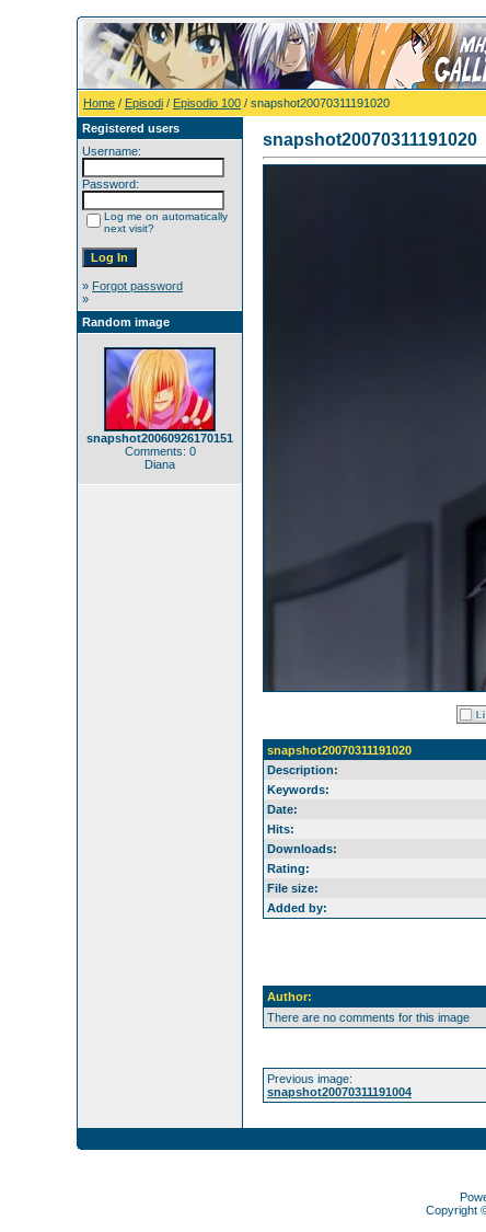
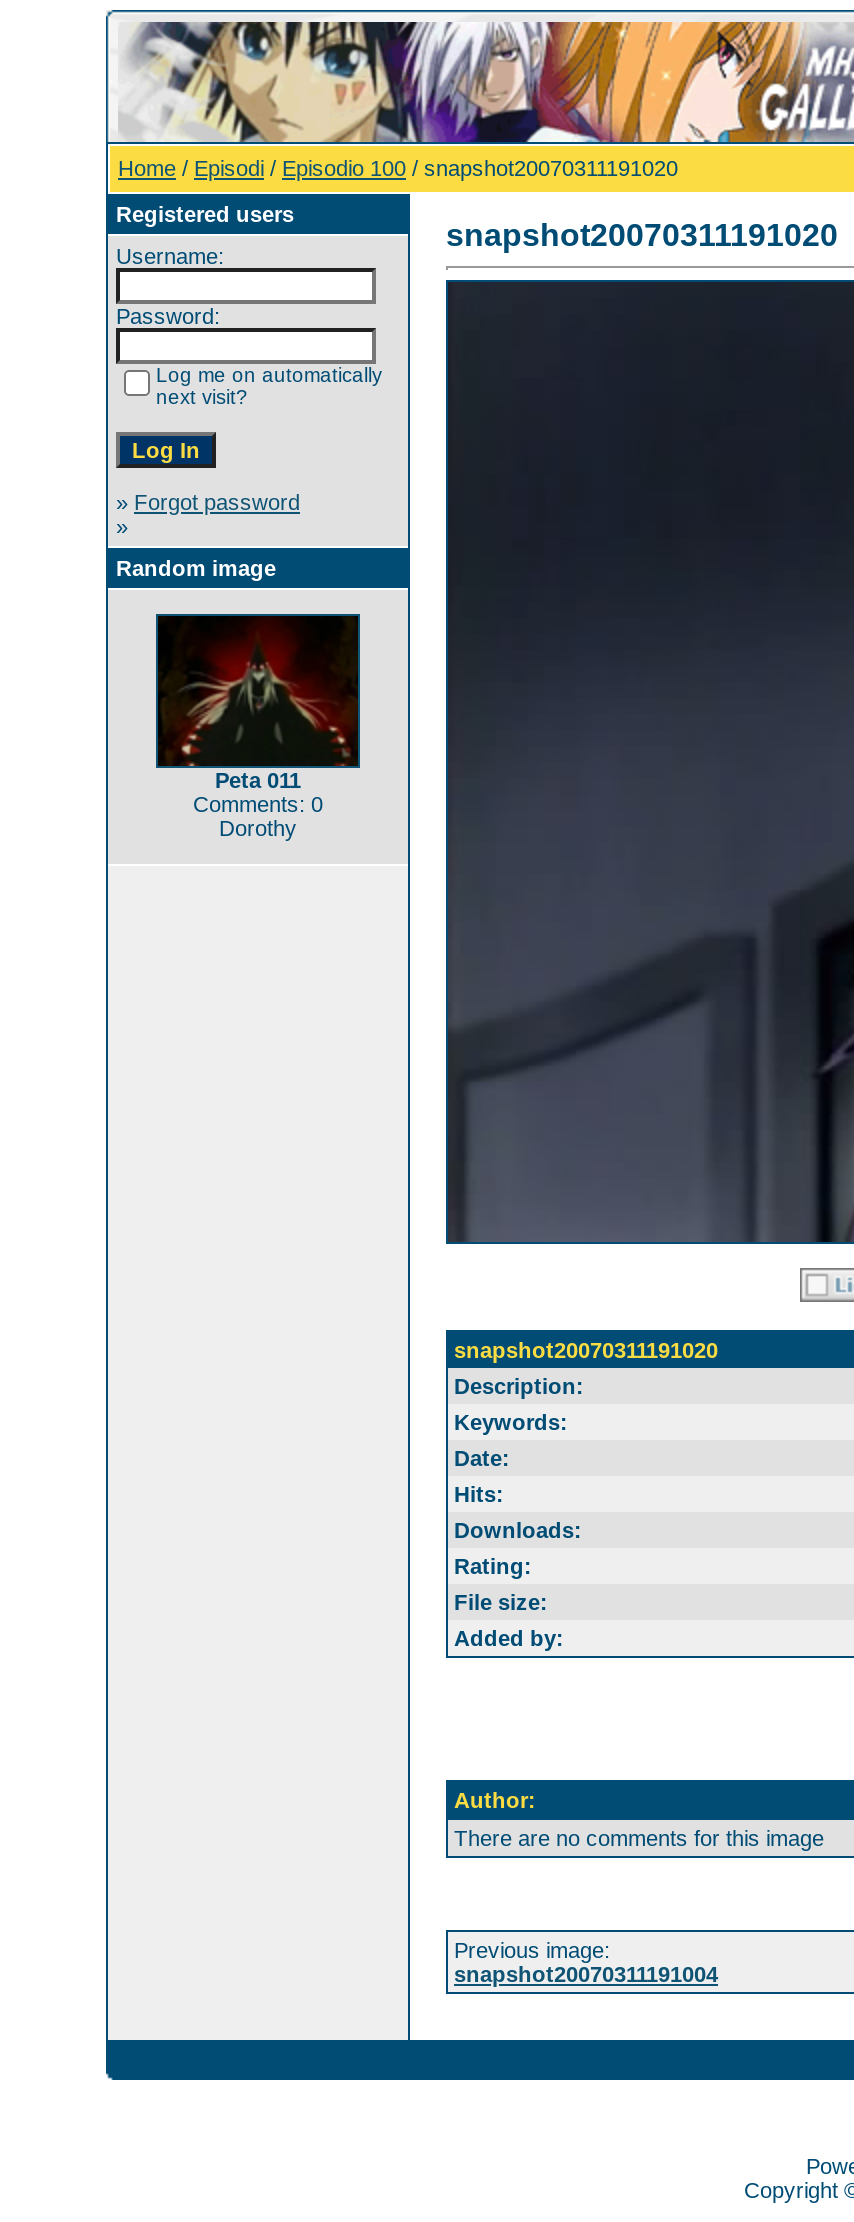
- [image]
- snapshot20060926170151
+ [image]
+ Peta 011

- Diana
+ Dorothy
